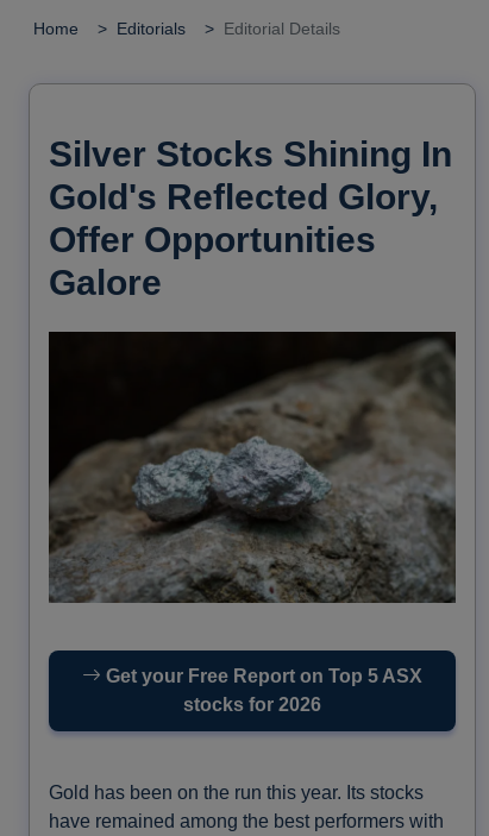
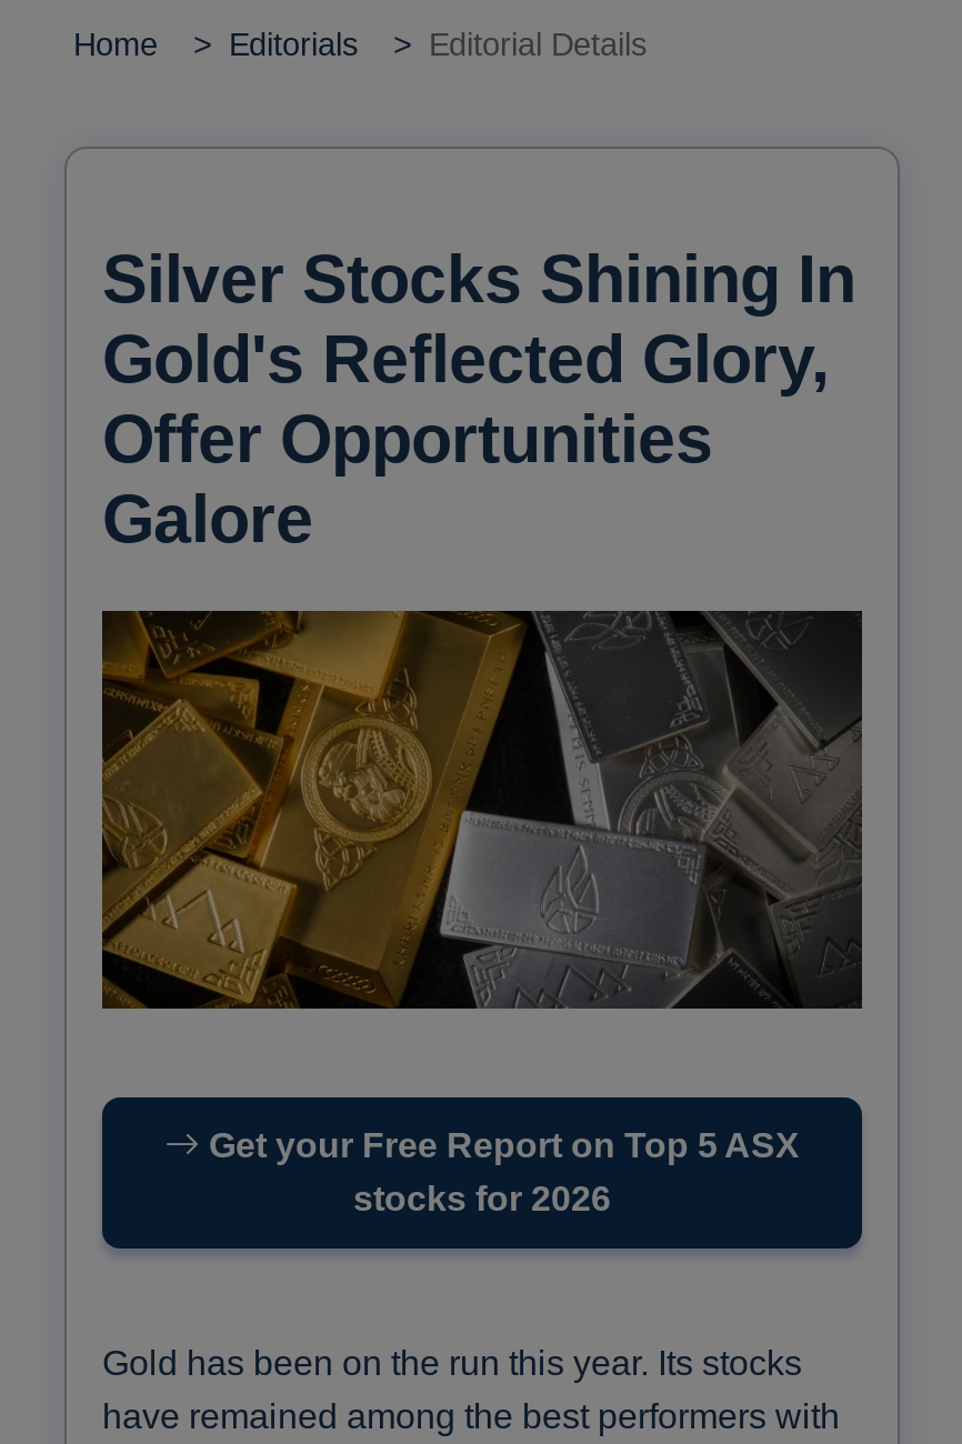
- [image]
+ [image]
